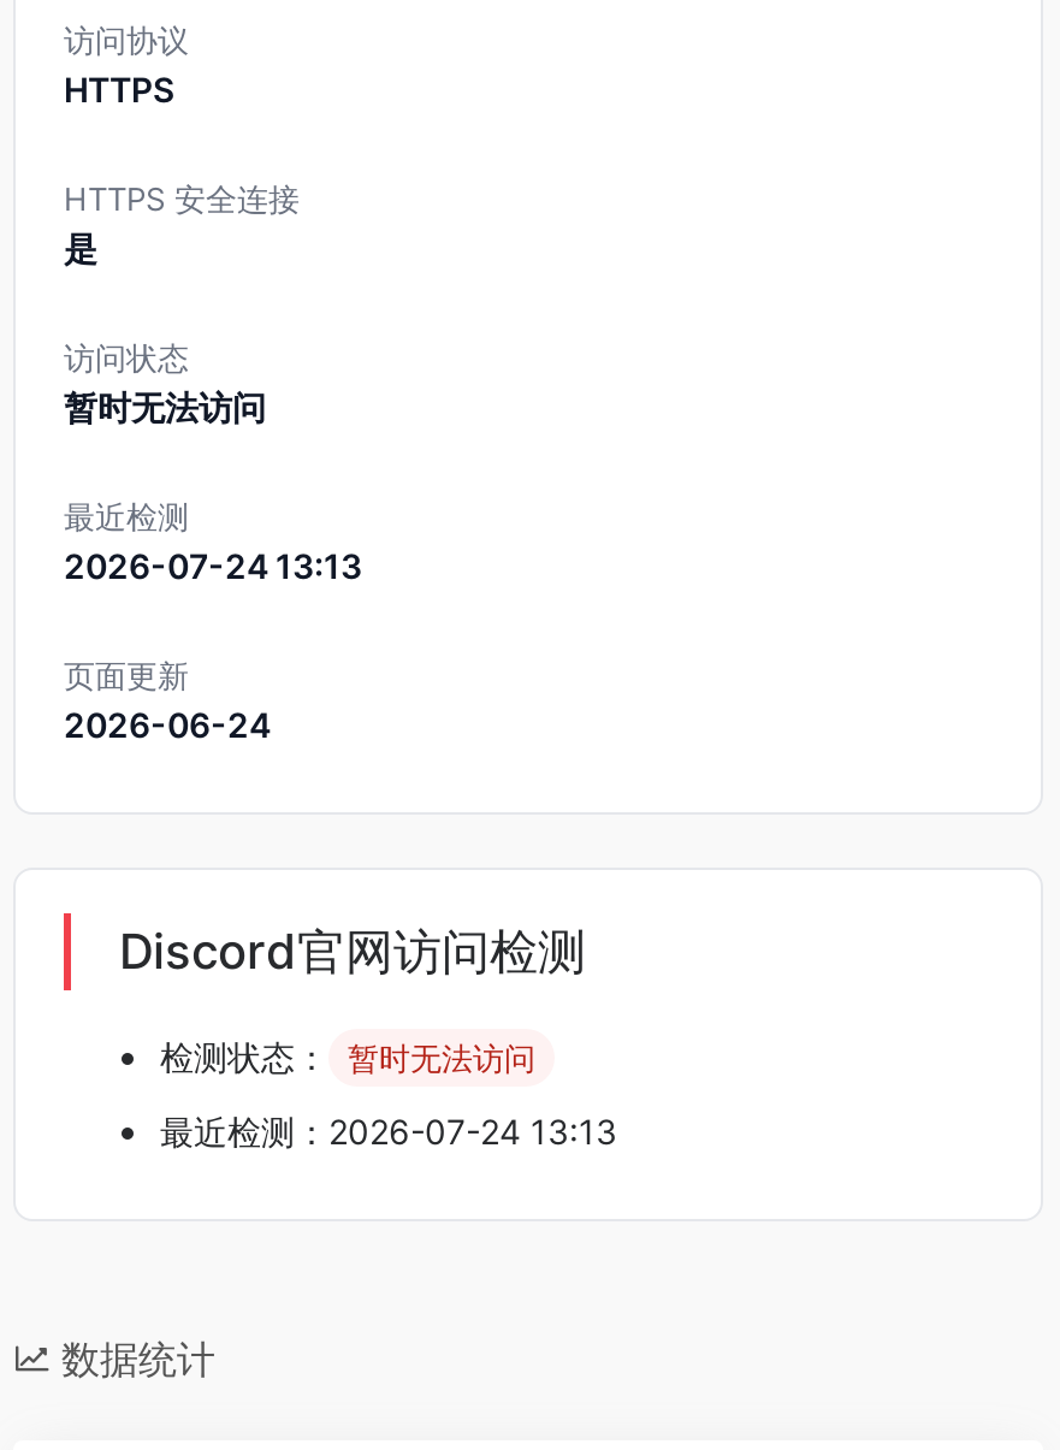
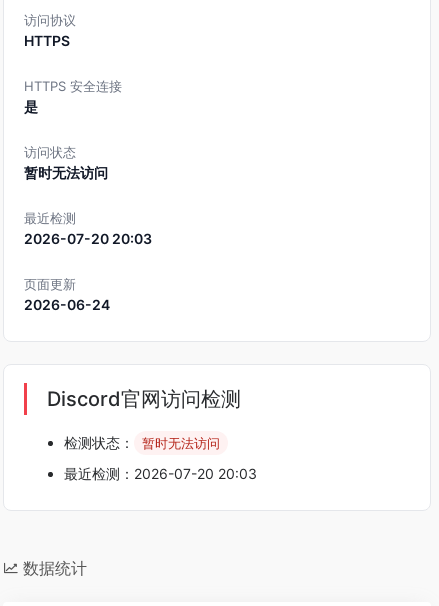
- 2026-07-24 13:13
+ 2026-07-20 20:03

- 最近检测：2026-07-24 13:13
+ 最近检测：2026-07-20 20:03
